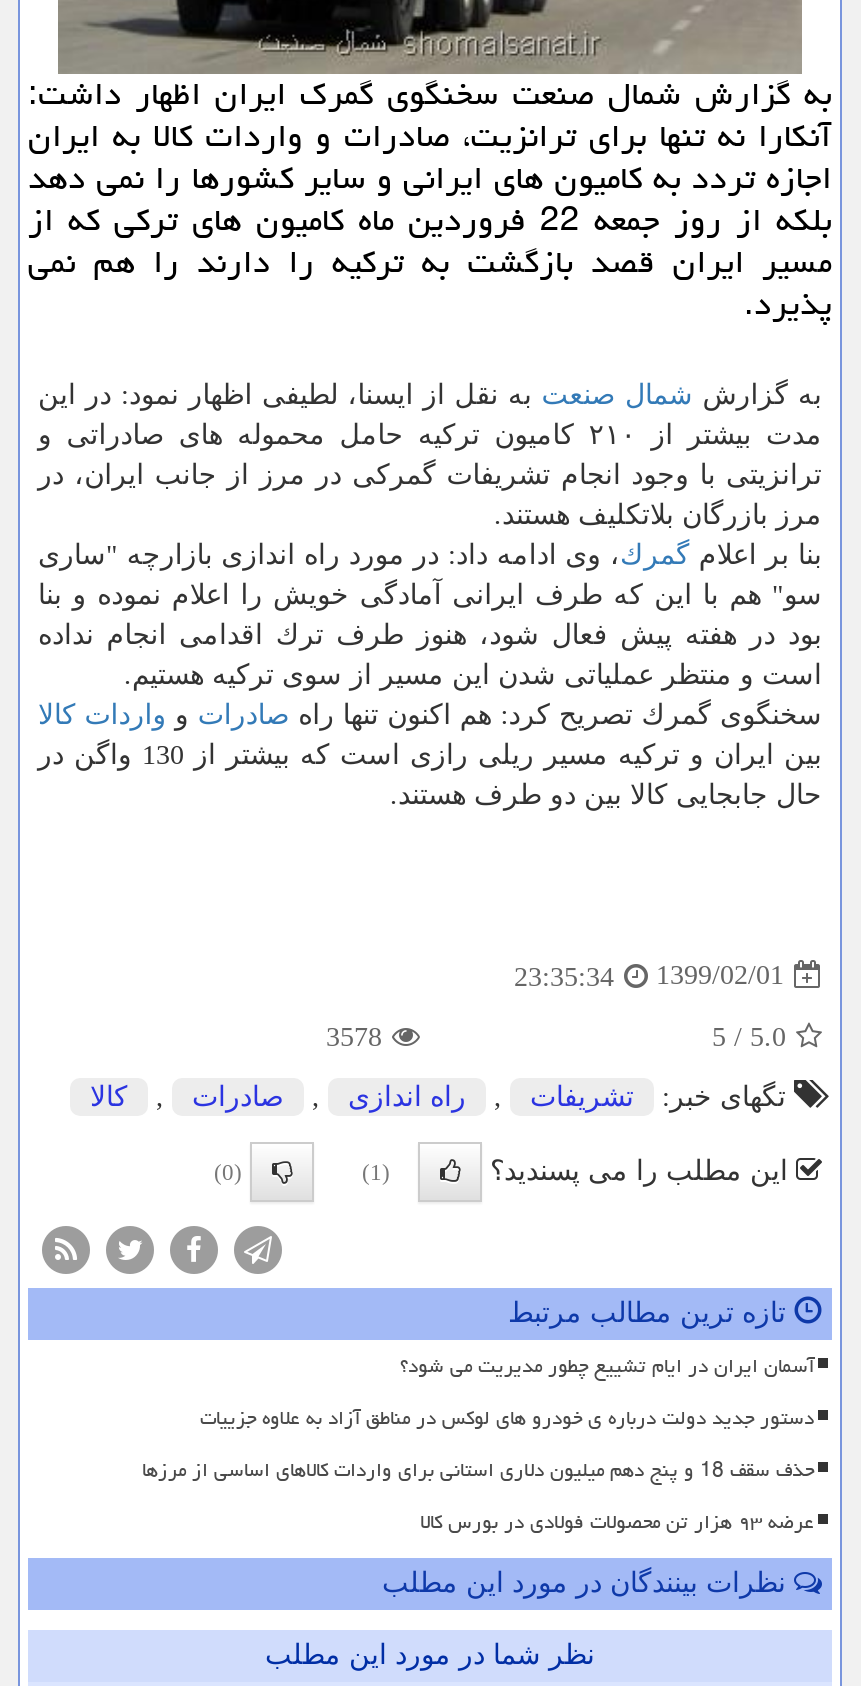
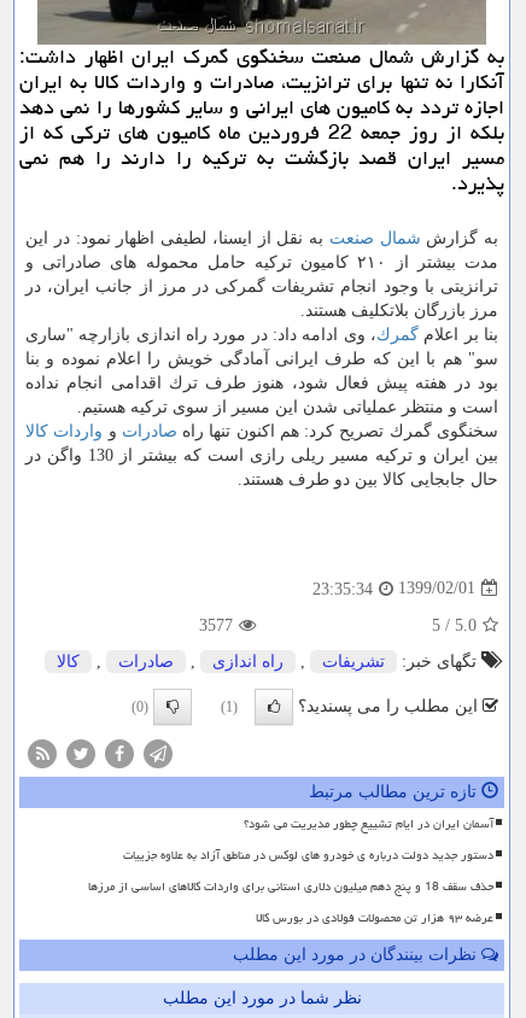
- 3578
+ 3577
